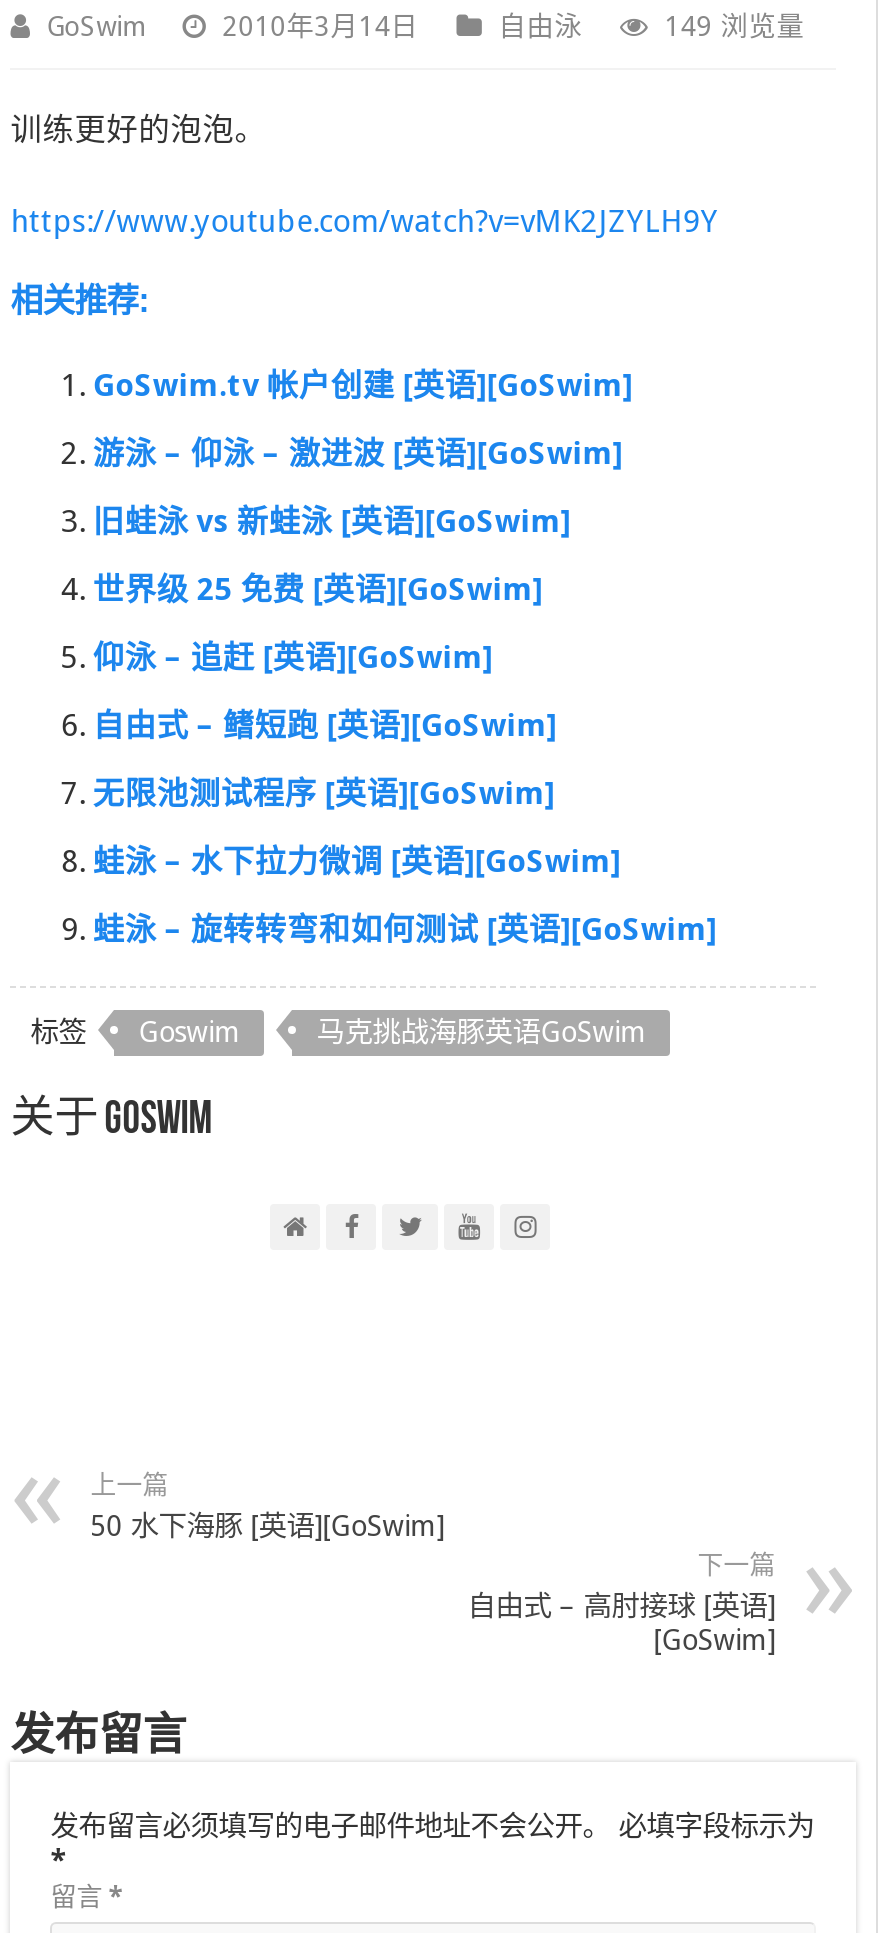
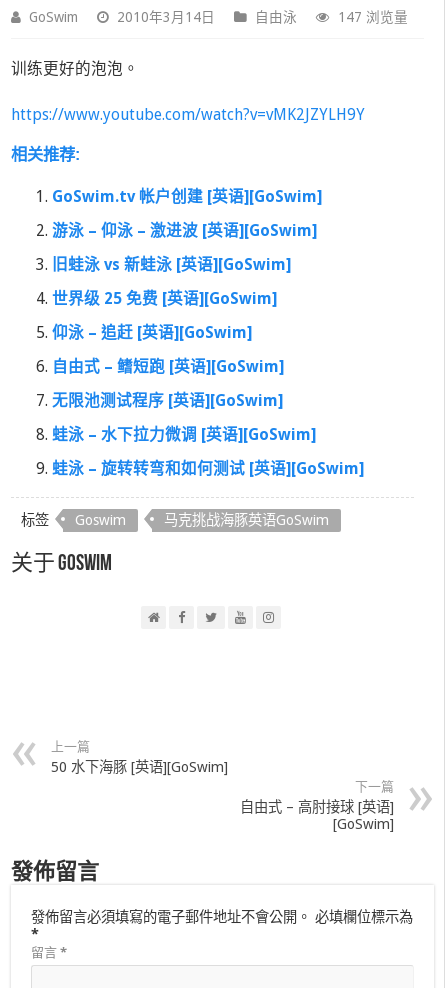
- 149 浏览量
+ 147 浏览量

- 发布留言
+ 發佈留言

- 发布留言必须填写的电子邮件地址不会公开。 必填字段标示为
+ 發佈留言必須填寫的電子郵件地址不會公開。 必填欄位標示為
